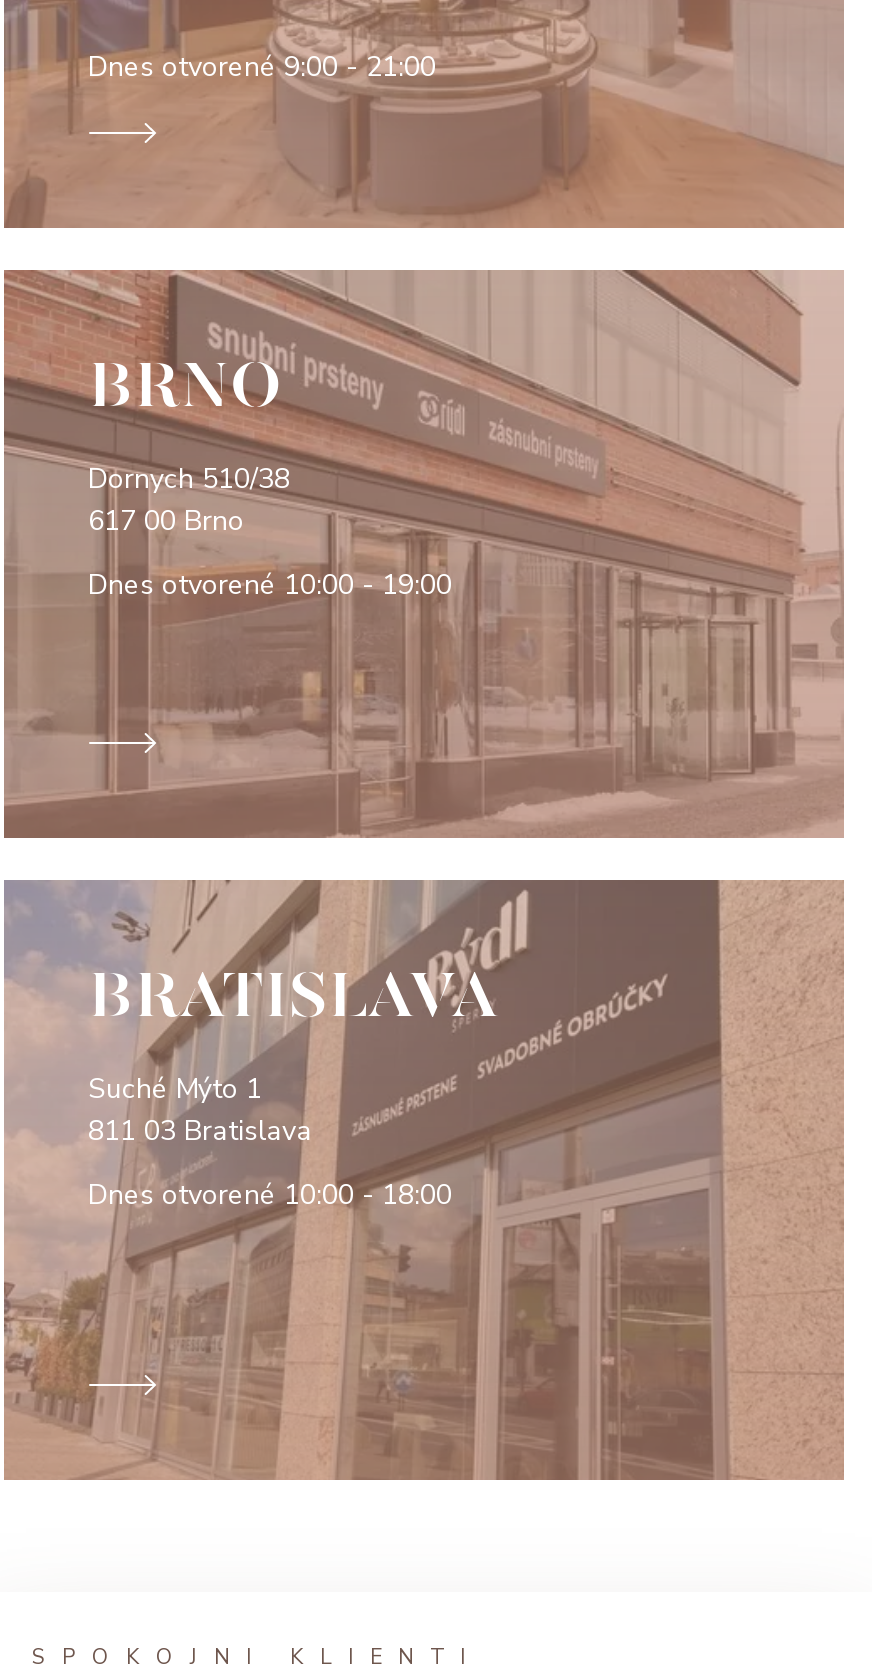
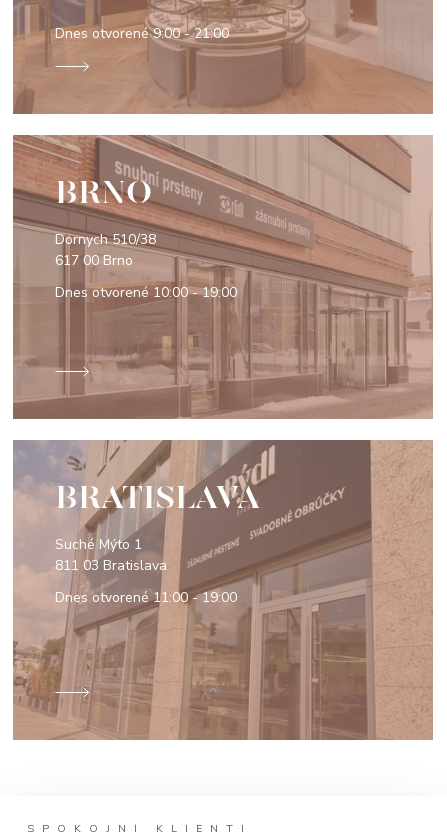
- Dnes otvorené 10:00 - 18:00
+ Dnes otvorené 11:00 - 19:00
